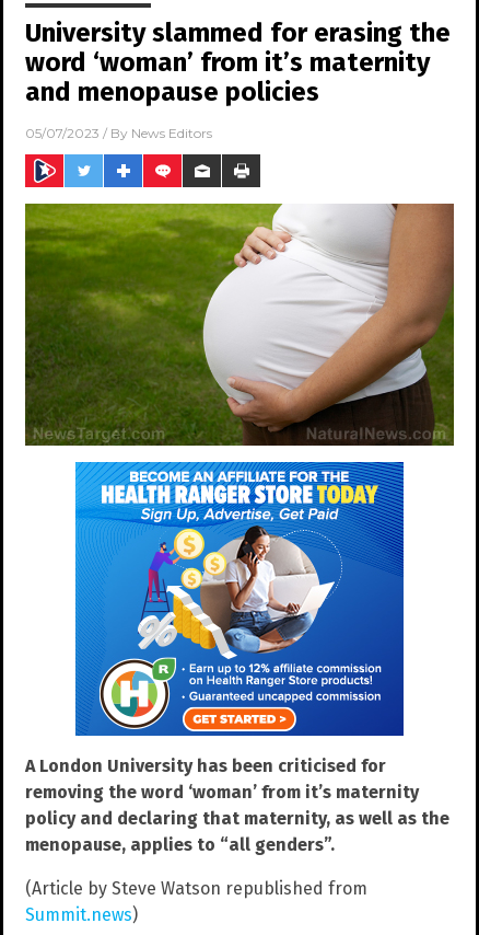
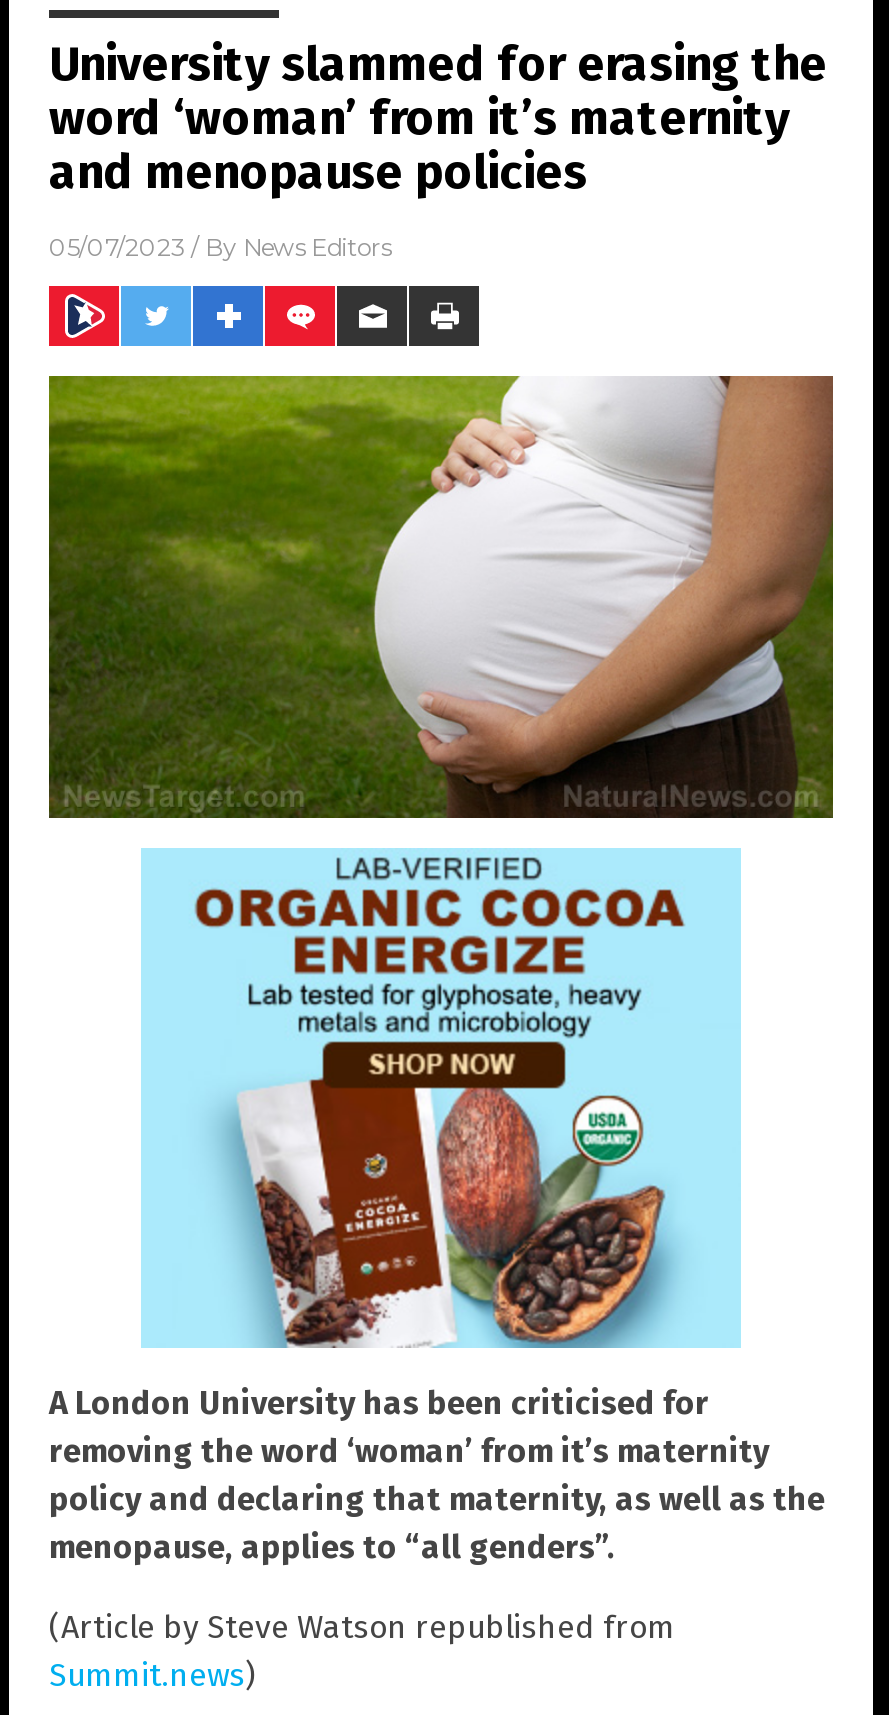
- [image]
+ [image]
